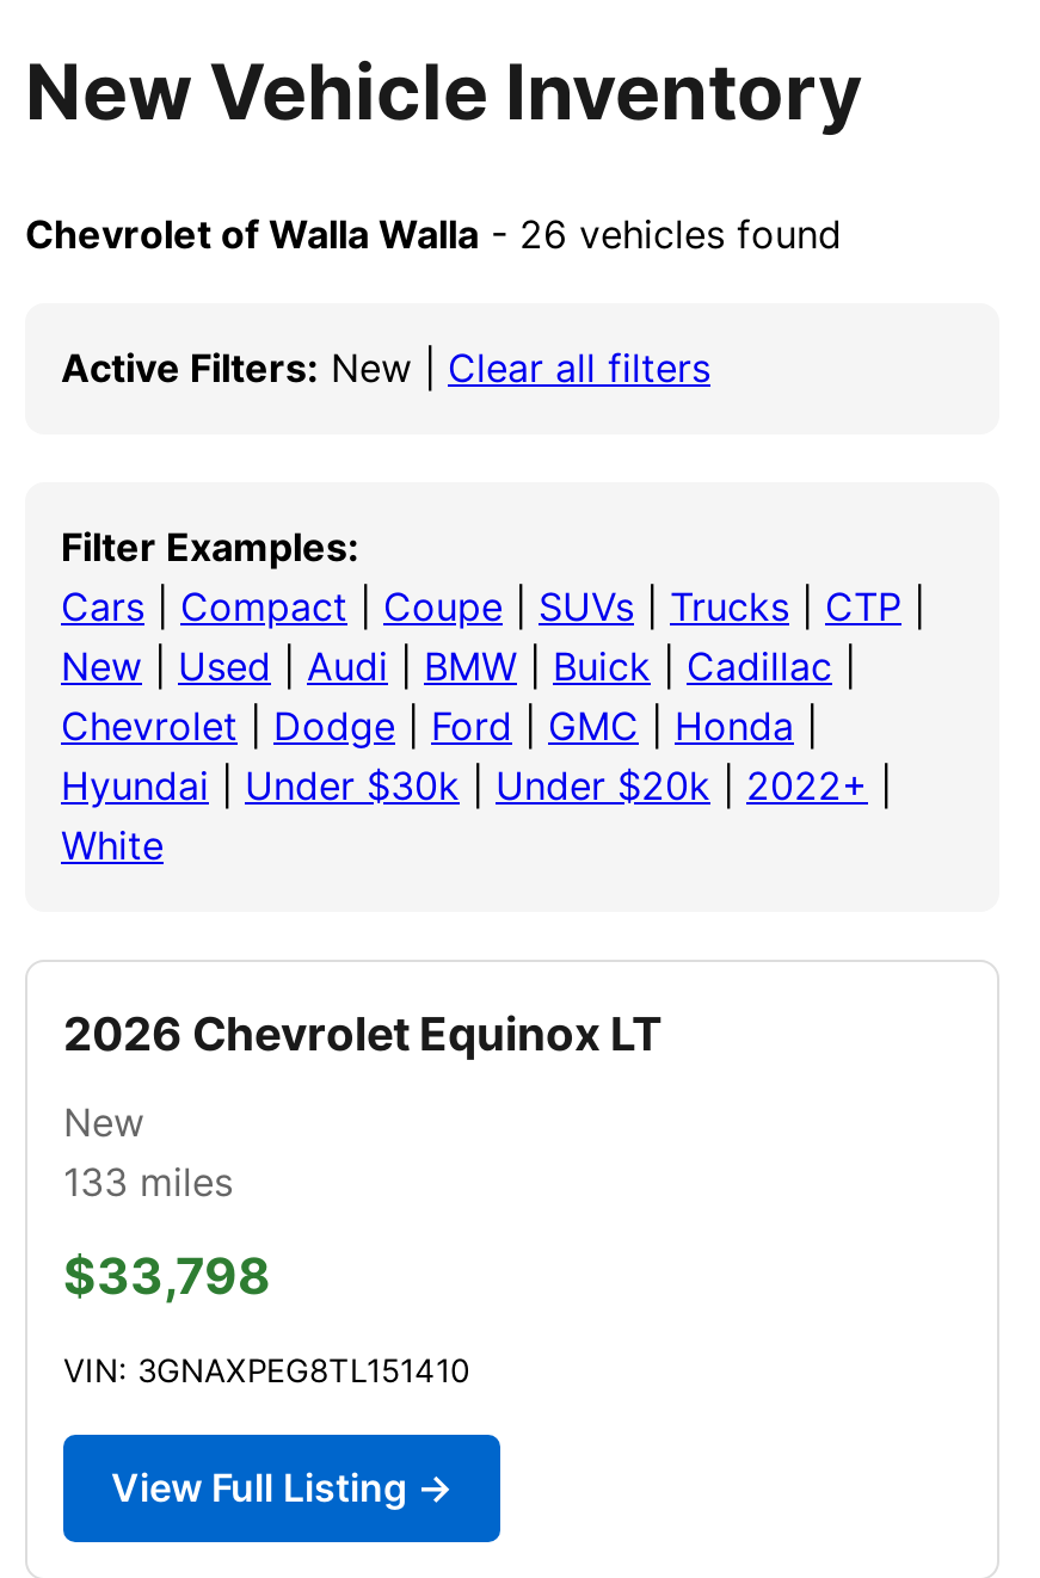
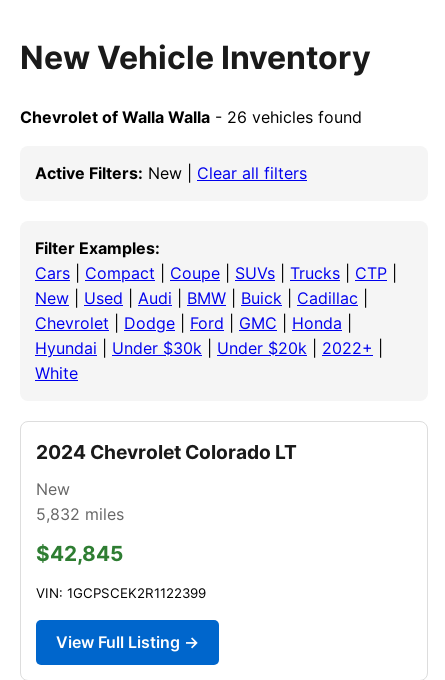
- 2026 Chevrolet Equinox LT
+ 2024 Chevrolet Colorado LT

- 133 miles
+ 5,832 miles

- $33,798
+ $42,845

- VIN: 3GNAXPEG8TL151410
+ VIN: 1GCPSCEK2R1122399
